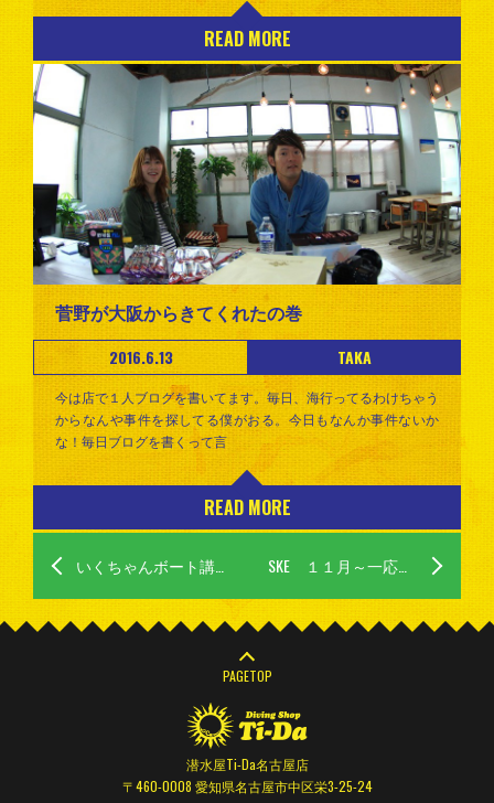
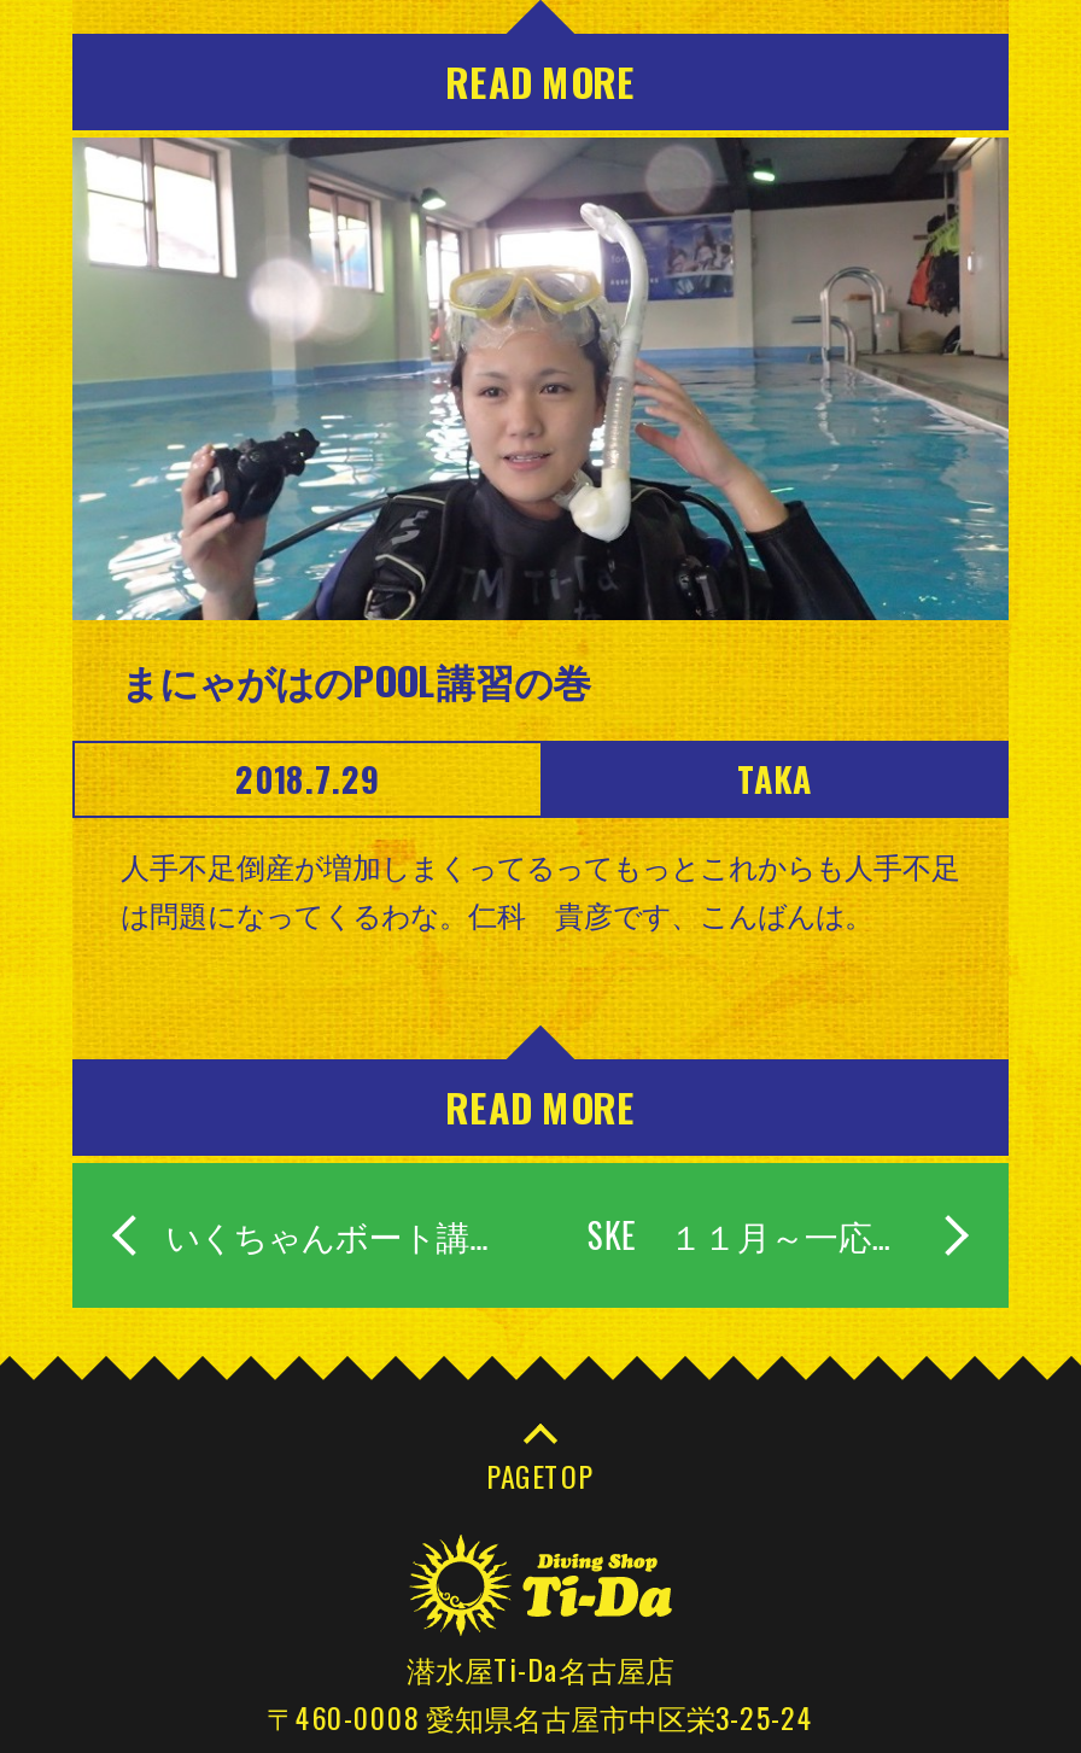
- [image]
- 菅野が大阪からきてくれたの巻
+ [image]
+ まにゃがはのPOOL講習の巻

- 2016.6.13
+ 2018.7.29

- 今は店で１人ブログを書いてます。毎日、海行ってるわけちゃう
- からなんや事件を探してる僕がおる。今日もなんか事件ないか
- な！毎日ブログを書くって言
+ 人手不足倒産が増加しまくってるってもっとこれからも人手不足
+ は問題になってくるわな。仁科 貴彦です、こんばんは。
